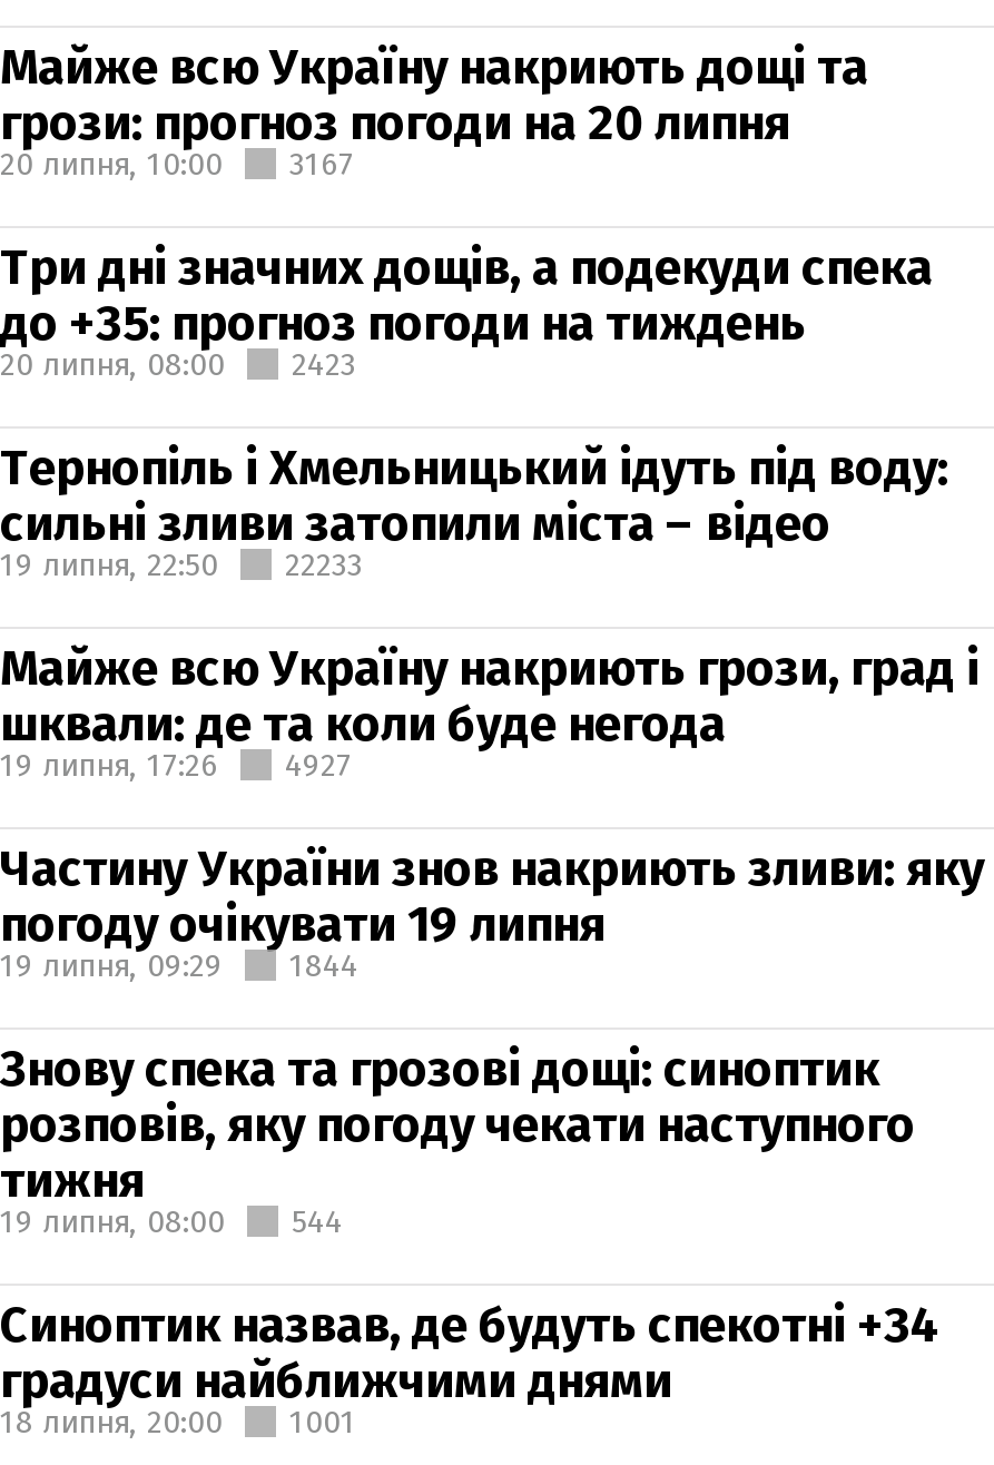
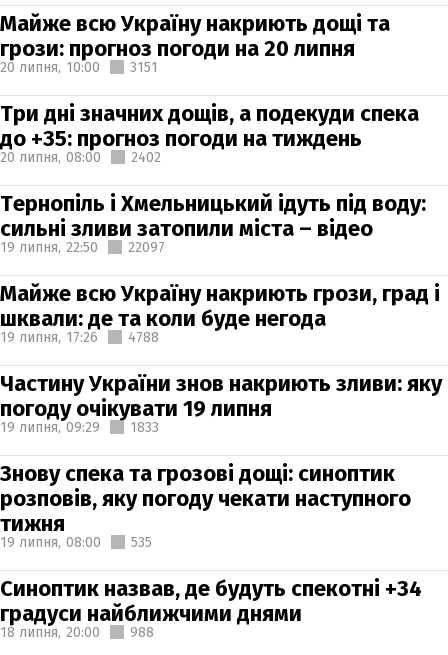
- 20 липня, 10:00 3167
+ 20 липня, 10:00 3151

- 20 липня, 08:00 2423
+ 20 липня, 08:00 2402

- 19 липня, 22:50 22233
+ 19 липня, 22:50 22097

- 19 липня, 17:26 4927
+ 19 липня, 17:26 4788

- 19 липня, 09:29 1844
+ 19 липня, 09:29 1833

- 19 липня, 08:00 544
+ 19 липня, 08:00 535

- 18 липня, 20:00 1001
+ 18 липня, 20:00 988
